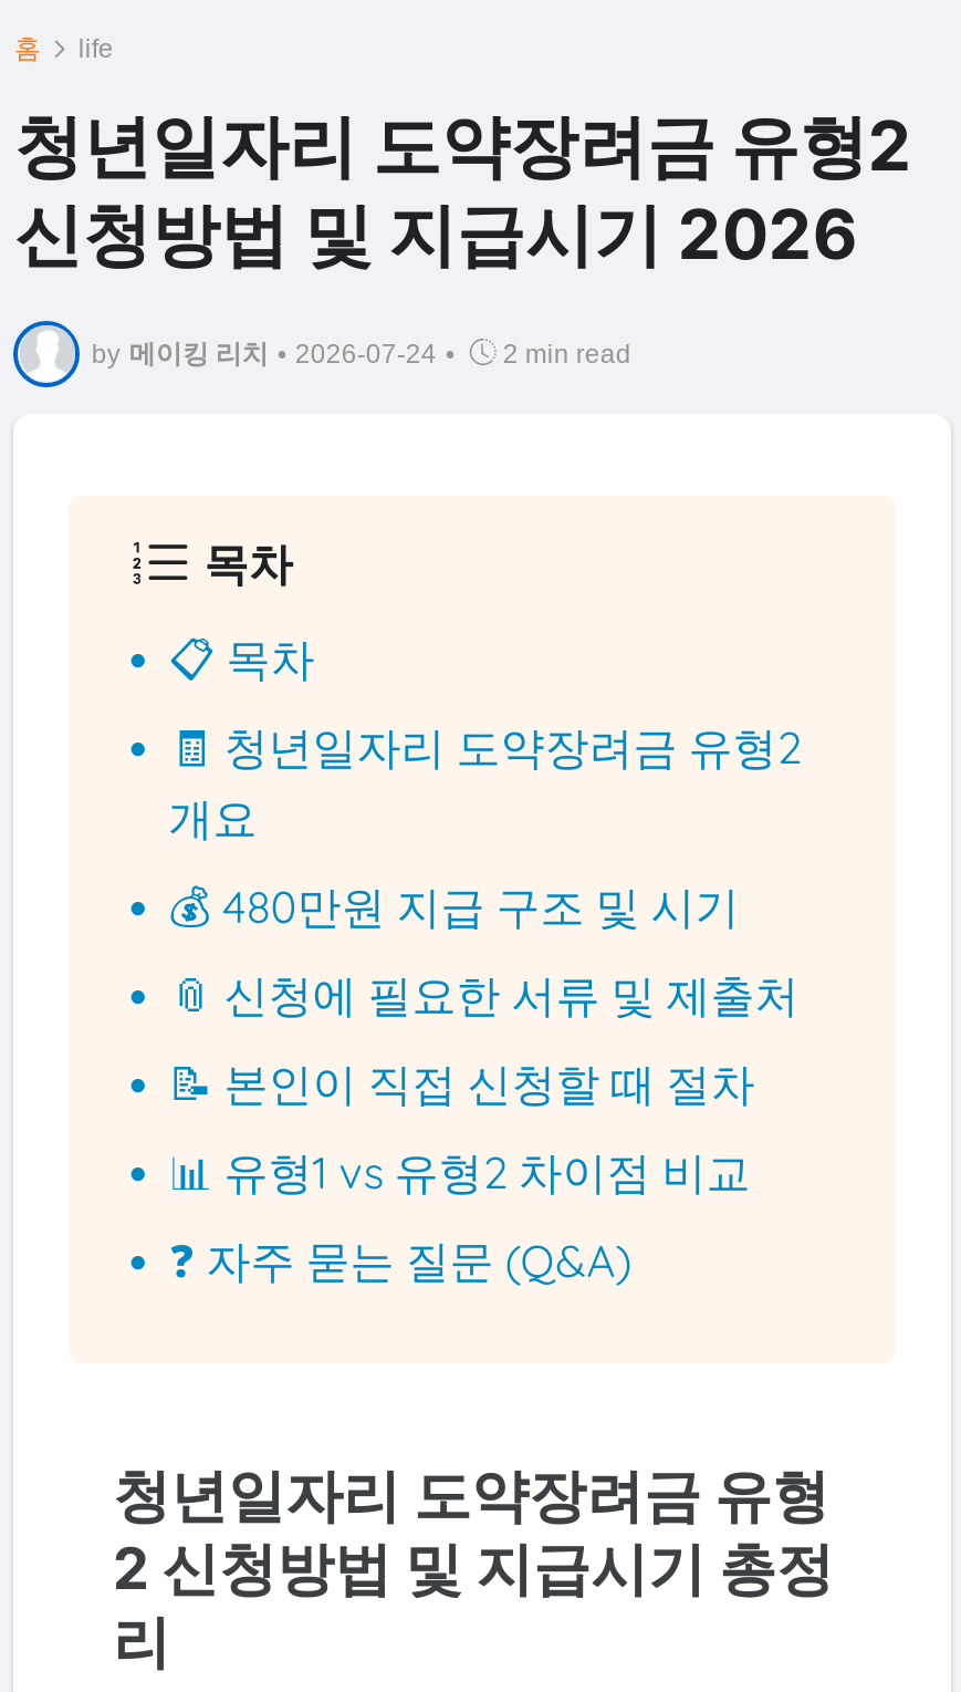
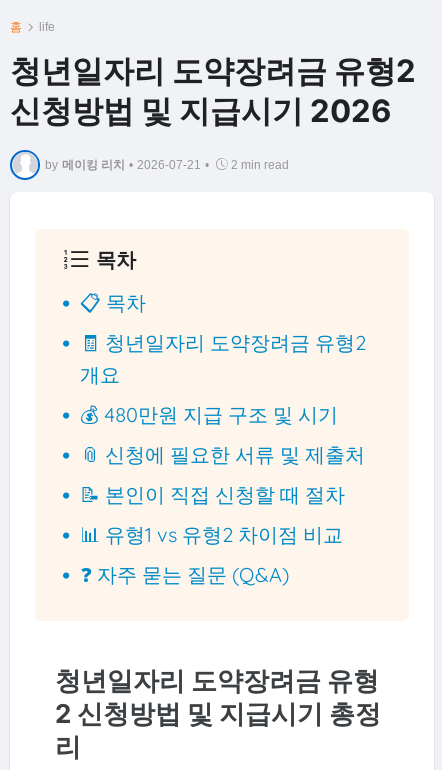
- by 메이킹 리치 • 2026-07-24 •
+ by 메이킹 리치 • 2026-07-21 •
